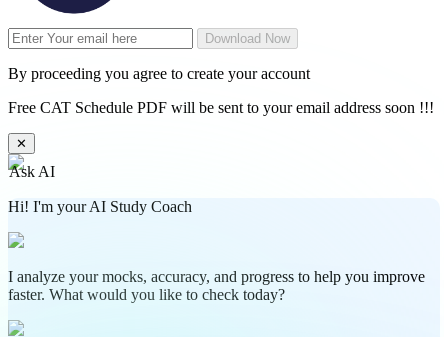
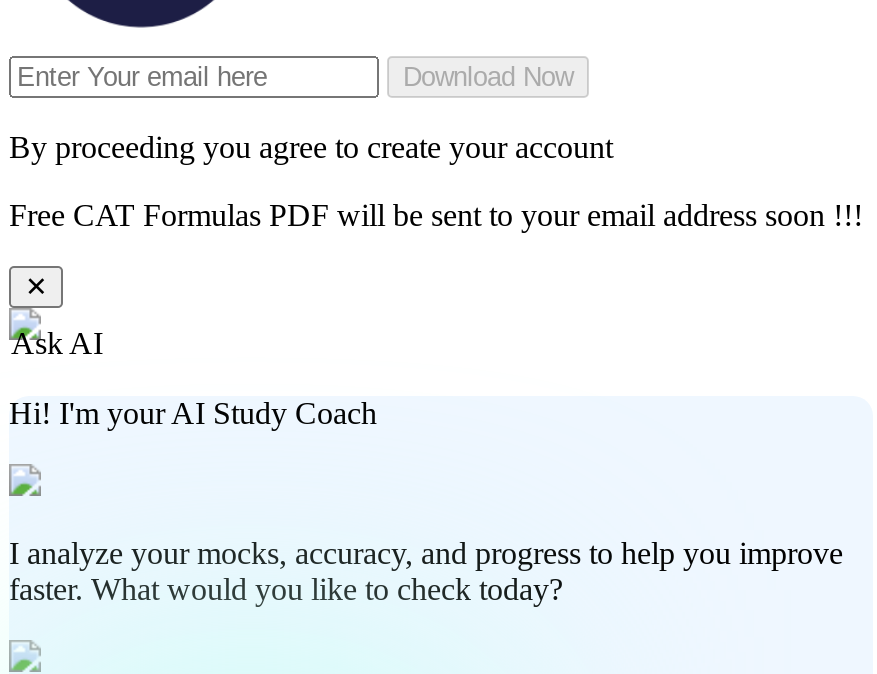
- Free CAT Schedule PDF will be sent to your email address soon !!!
+ Free CAT Formulas PDF will be sent to your email address soon !!!
